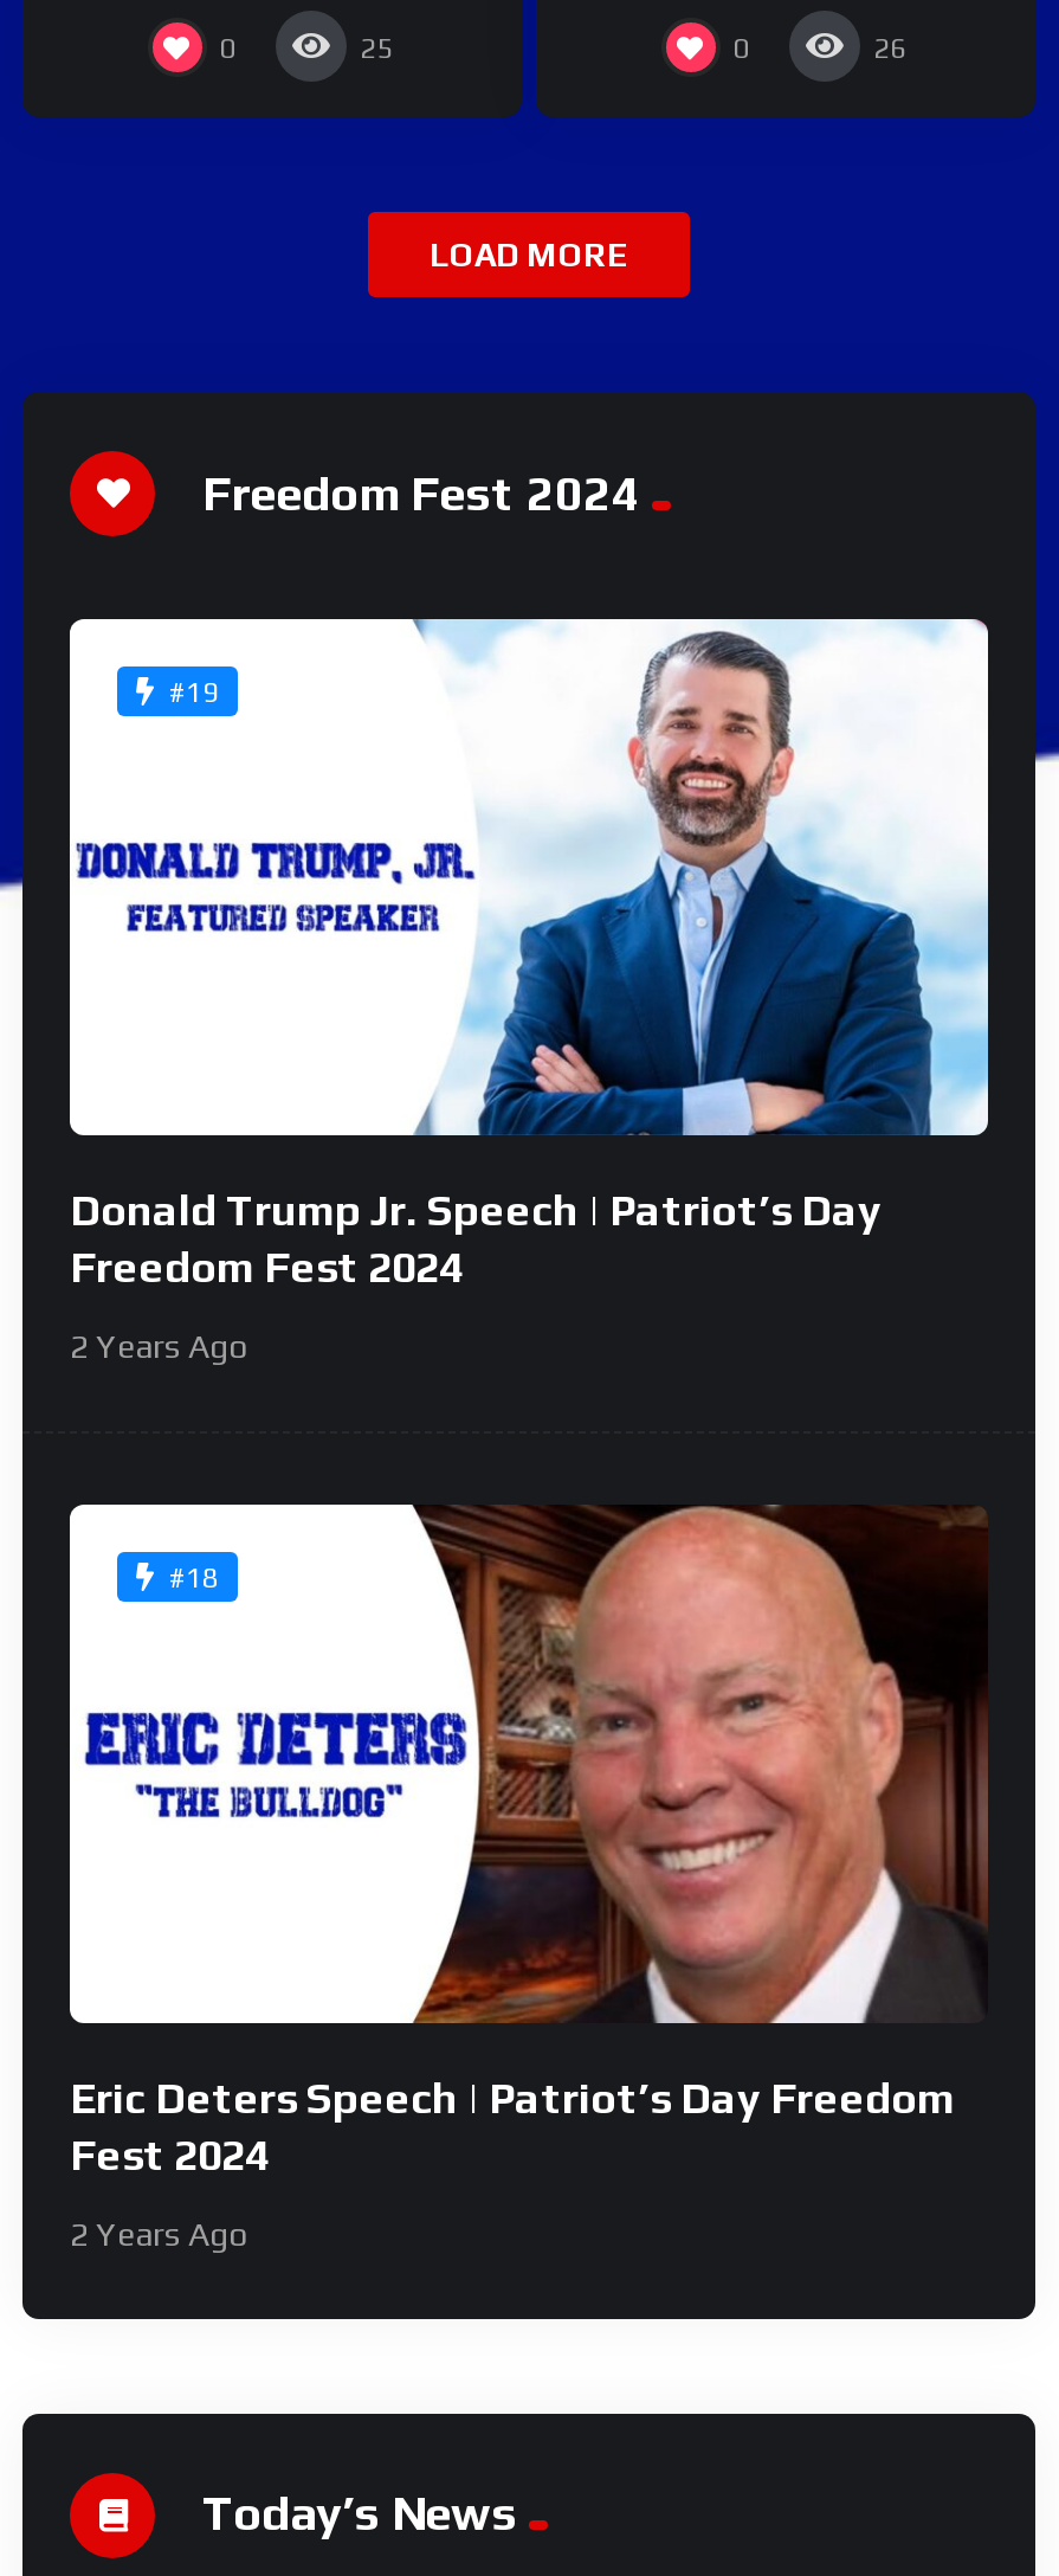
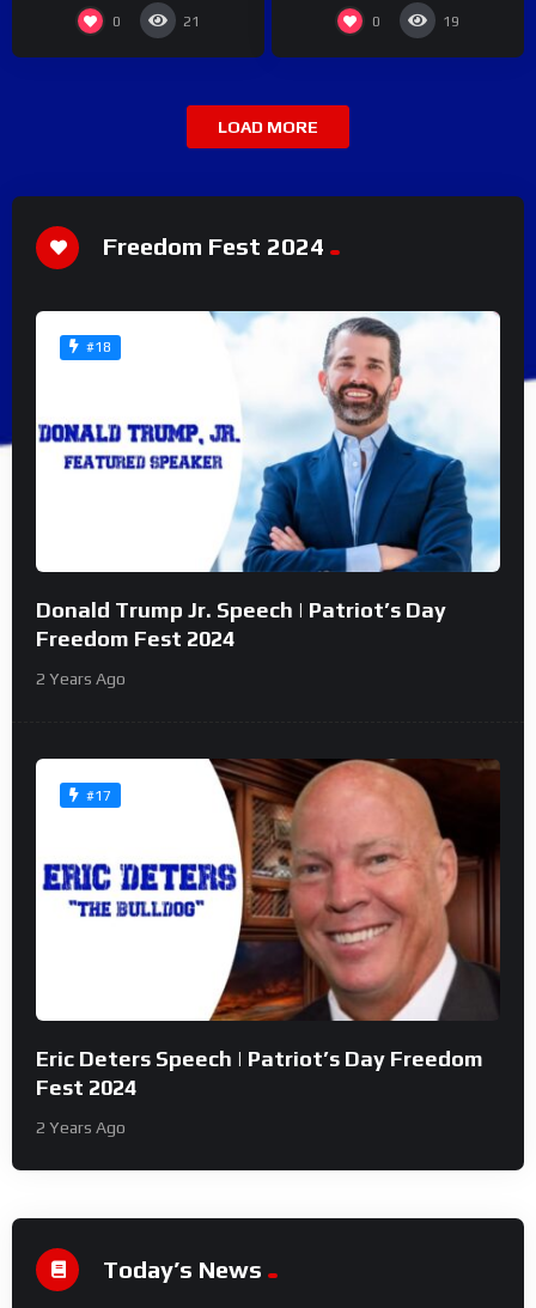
- 25
+ 21

- 26
+ 19

- #19
+ #18

- #18
+ #17
